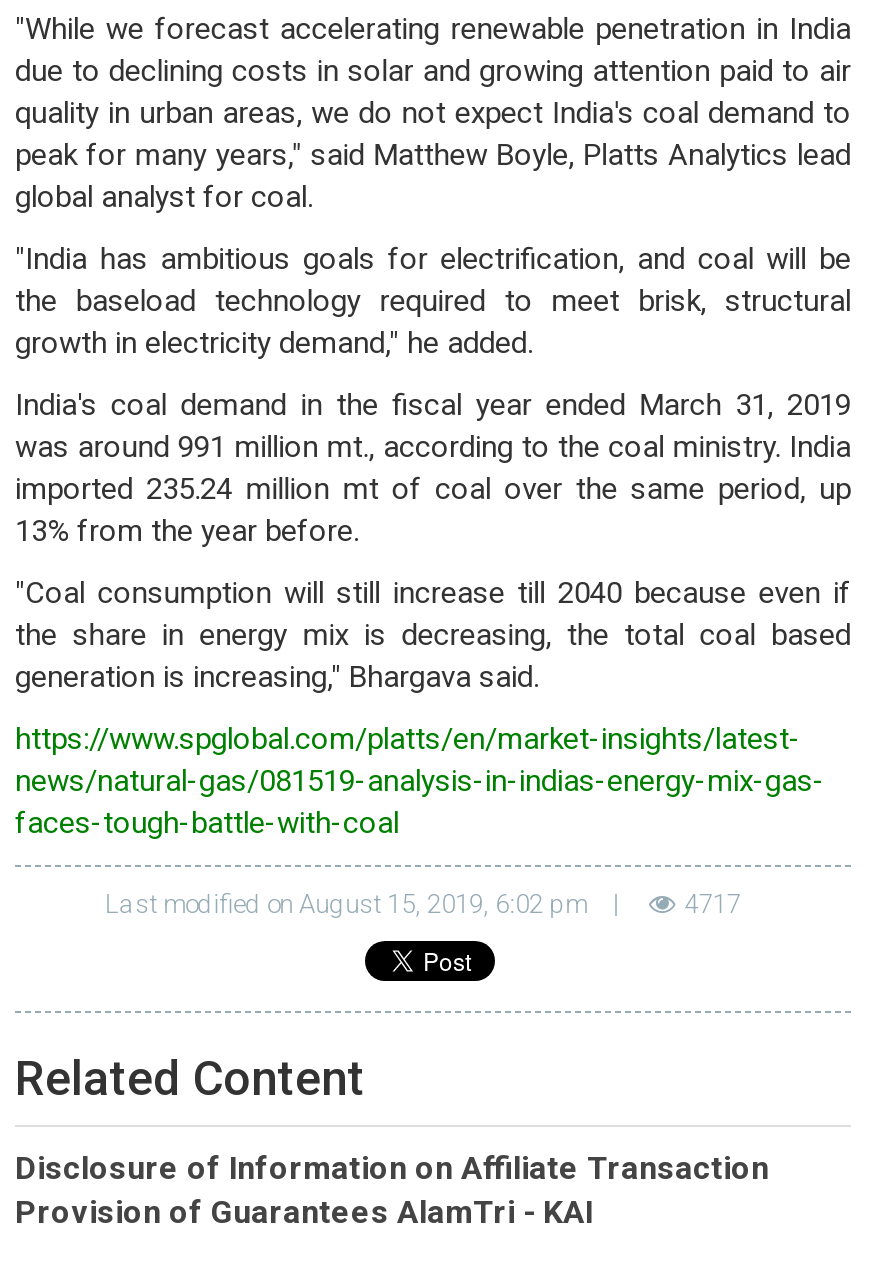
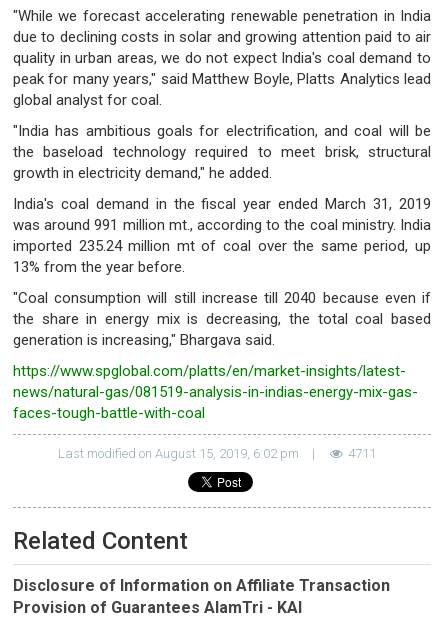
- 4717
+ 4711
